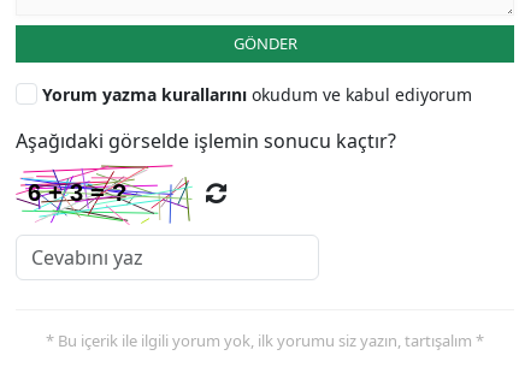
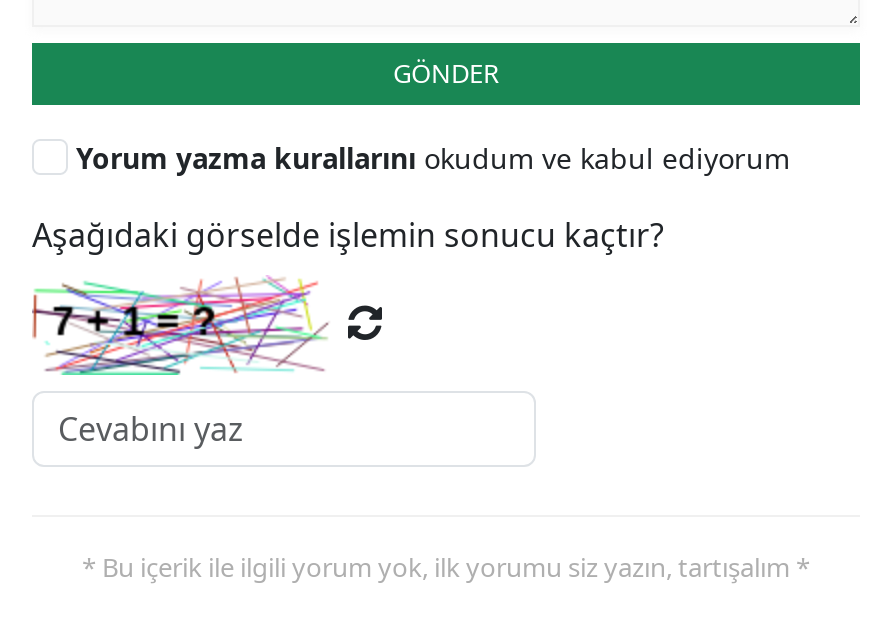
- [image]
+ [image]
